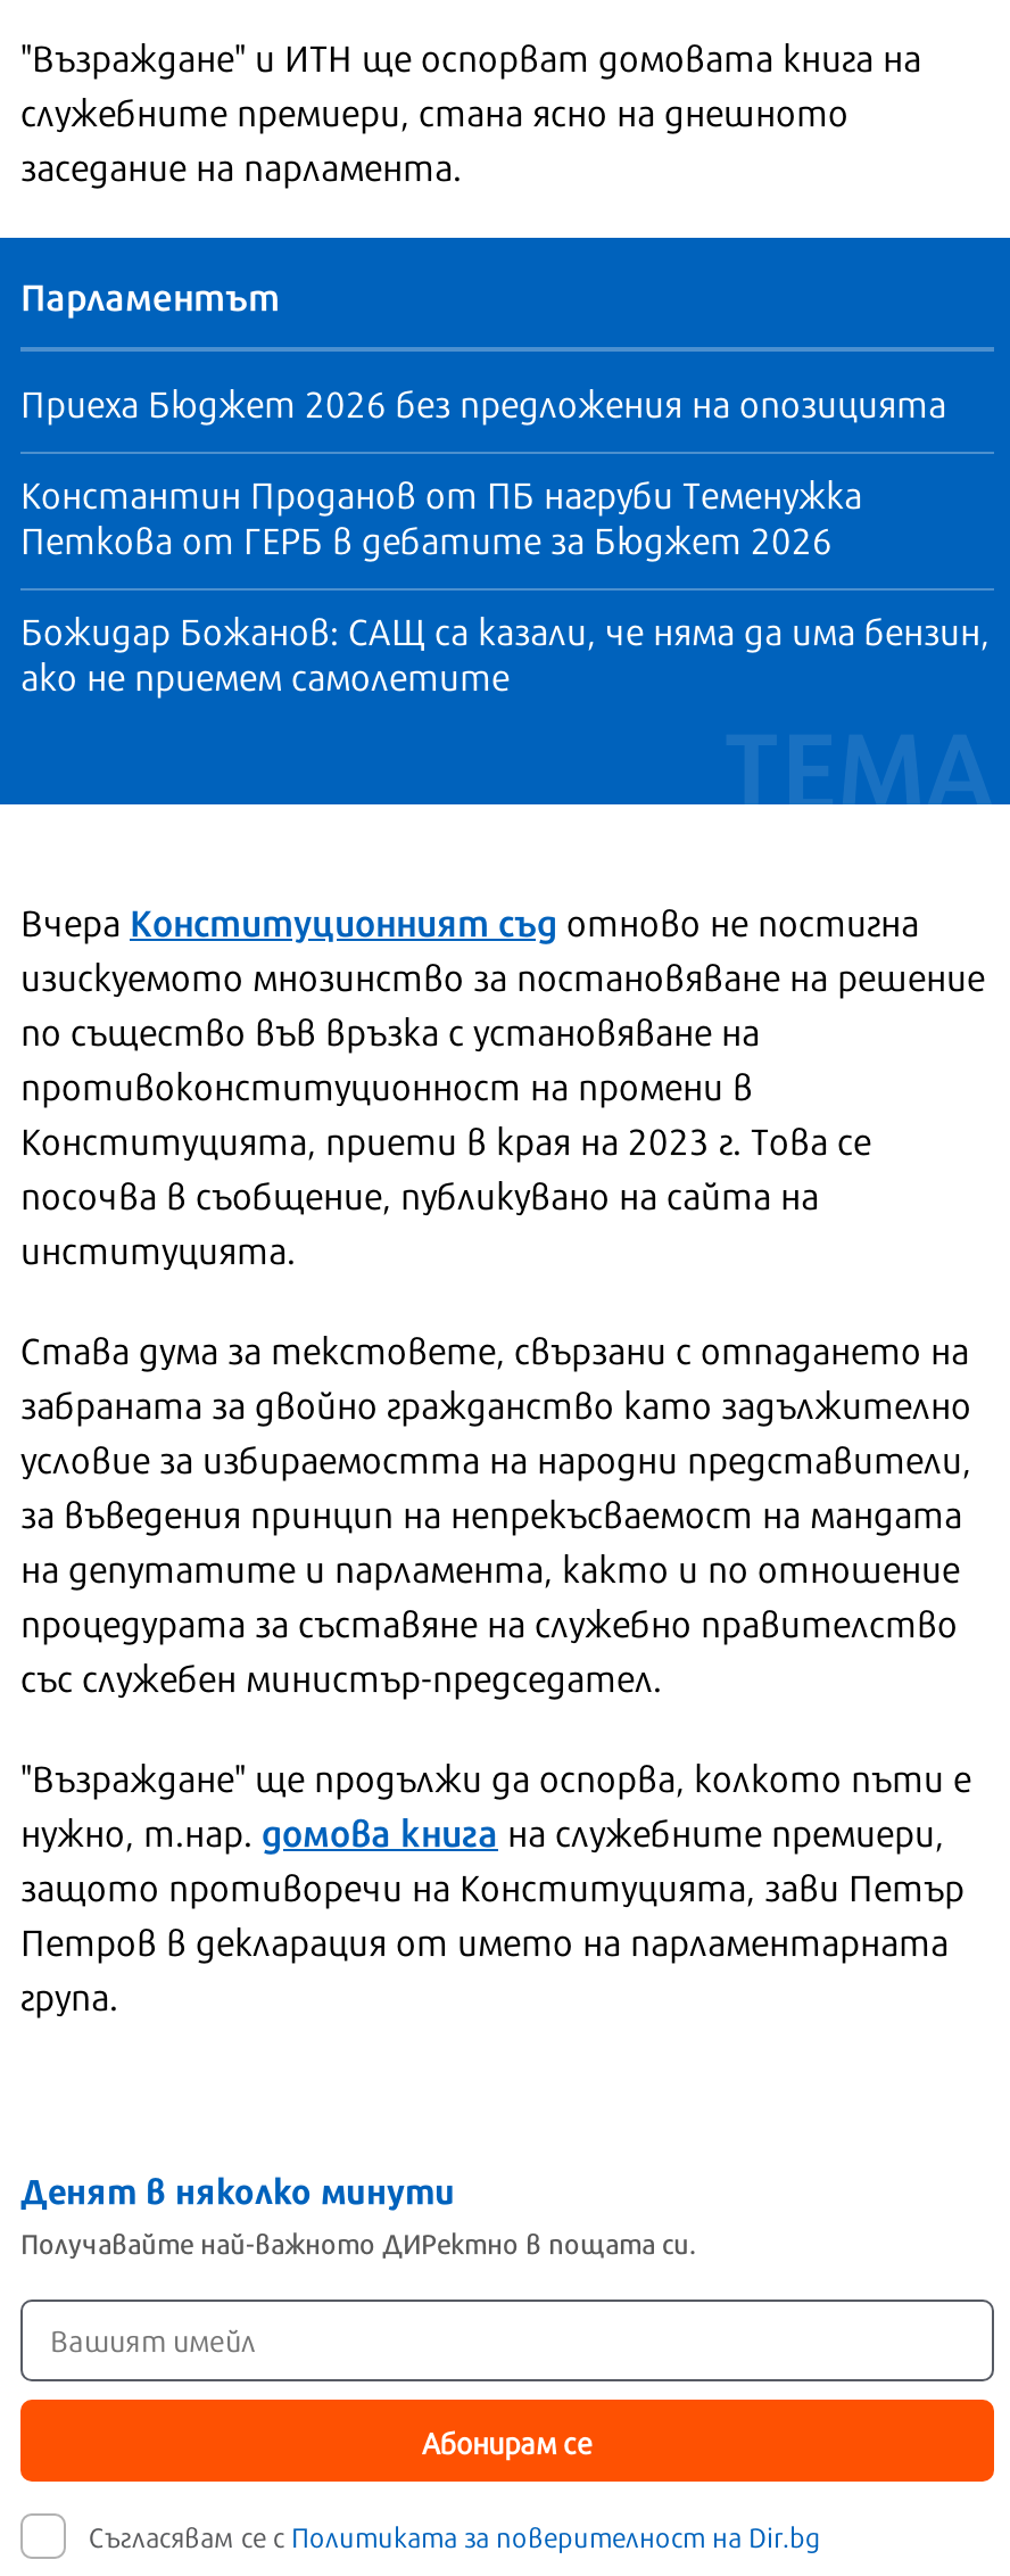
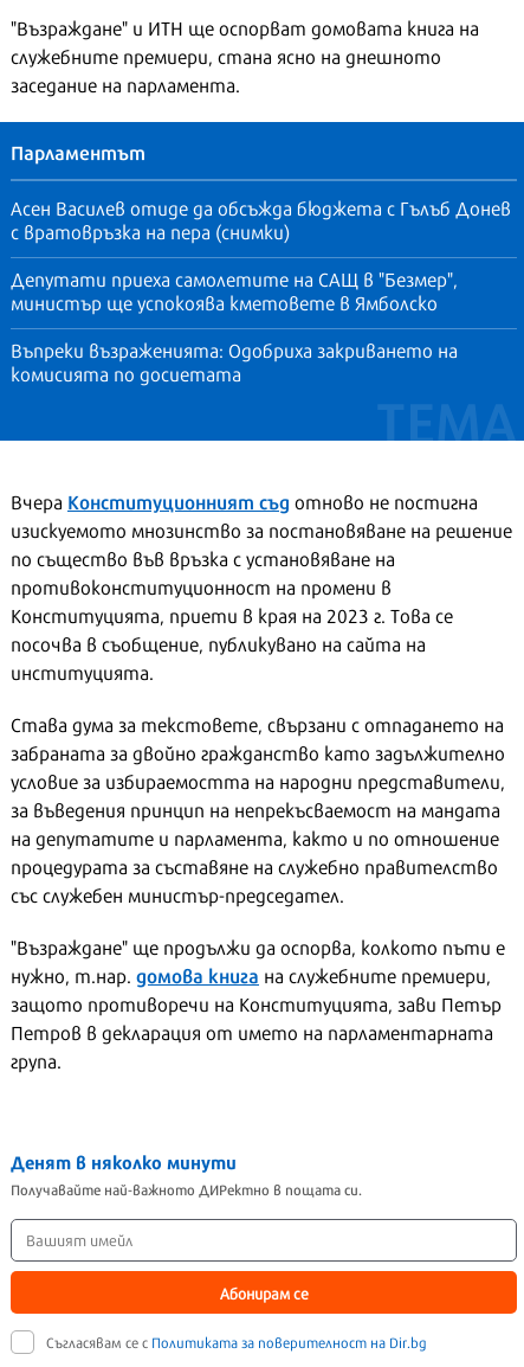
- Приеха Бюджет 2026 без предложения на опозицията
+ Асен Василев отиде да обсъжда бюджета с Гълъб Донев
+ с вратовръзка на пера (снимки)

- Константин Проданов от ПБ нагруби Теменужка
- Петкова от ГЕРБ в дебатите за Бюджет 2026
+ Депутати приеха самолетите на САЩ в "Безмер",
+ министър ще успокоява кметовете в Ямболско

- Божидар Божанов: САЩ са казали, че няма да има бензин,
- ако не приемем самолетите
+ Въпреки възраженията: Одобриха закриването на
+ комисията по досиетата
